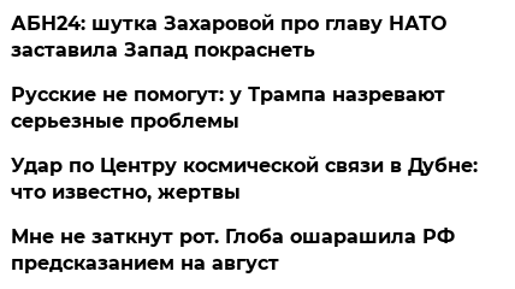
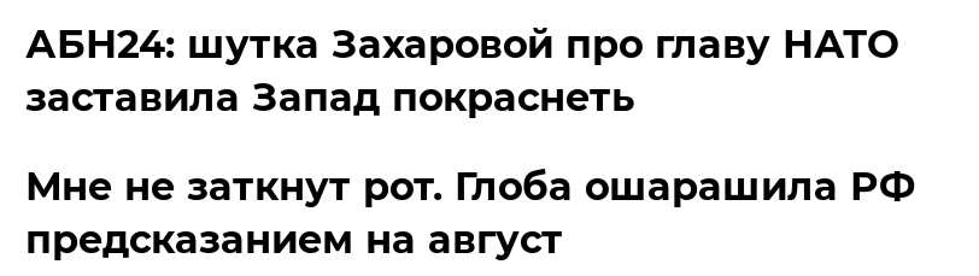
- Русские не помогут: у Трампа назревают
- серьезные проблемы
- Удар по Центру космической связи в Дубне:
- что известно, жертвы
